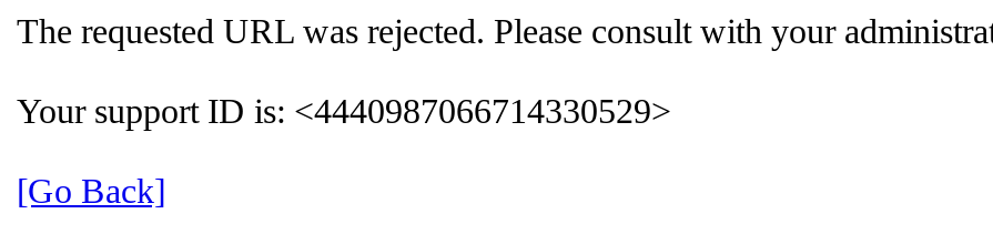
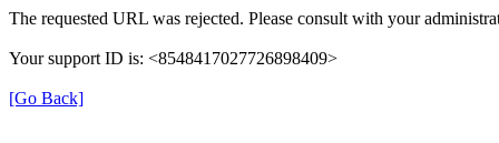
- Your support ID is: <4440987066714330529>
+ Your support ID is: <8548417027726898409>
